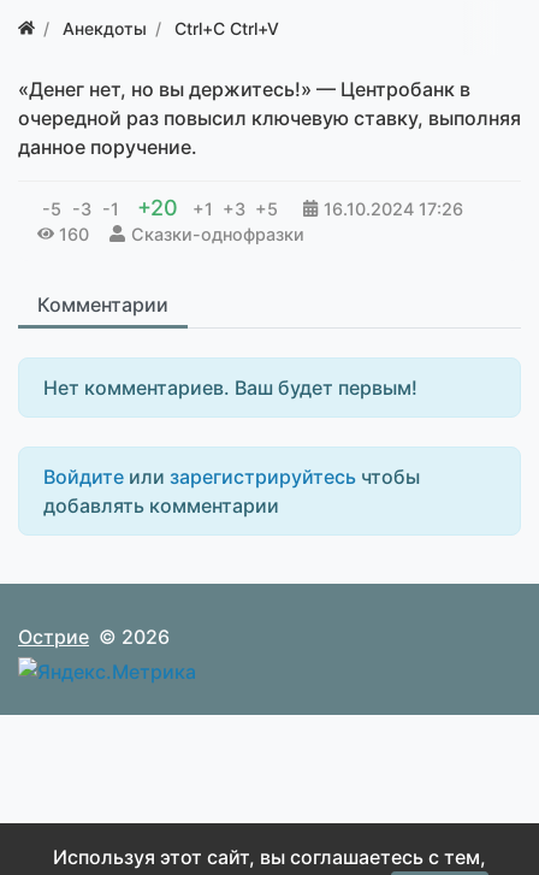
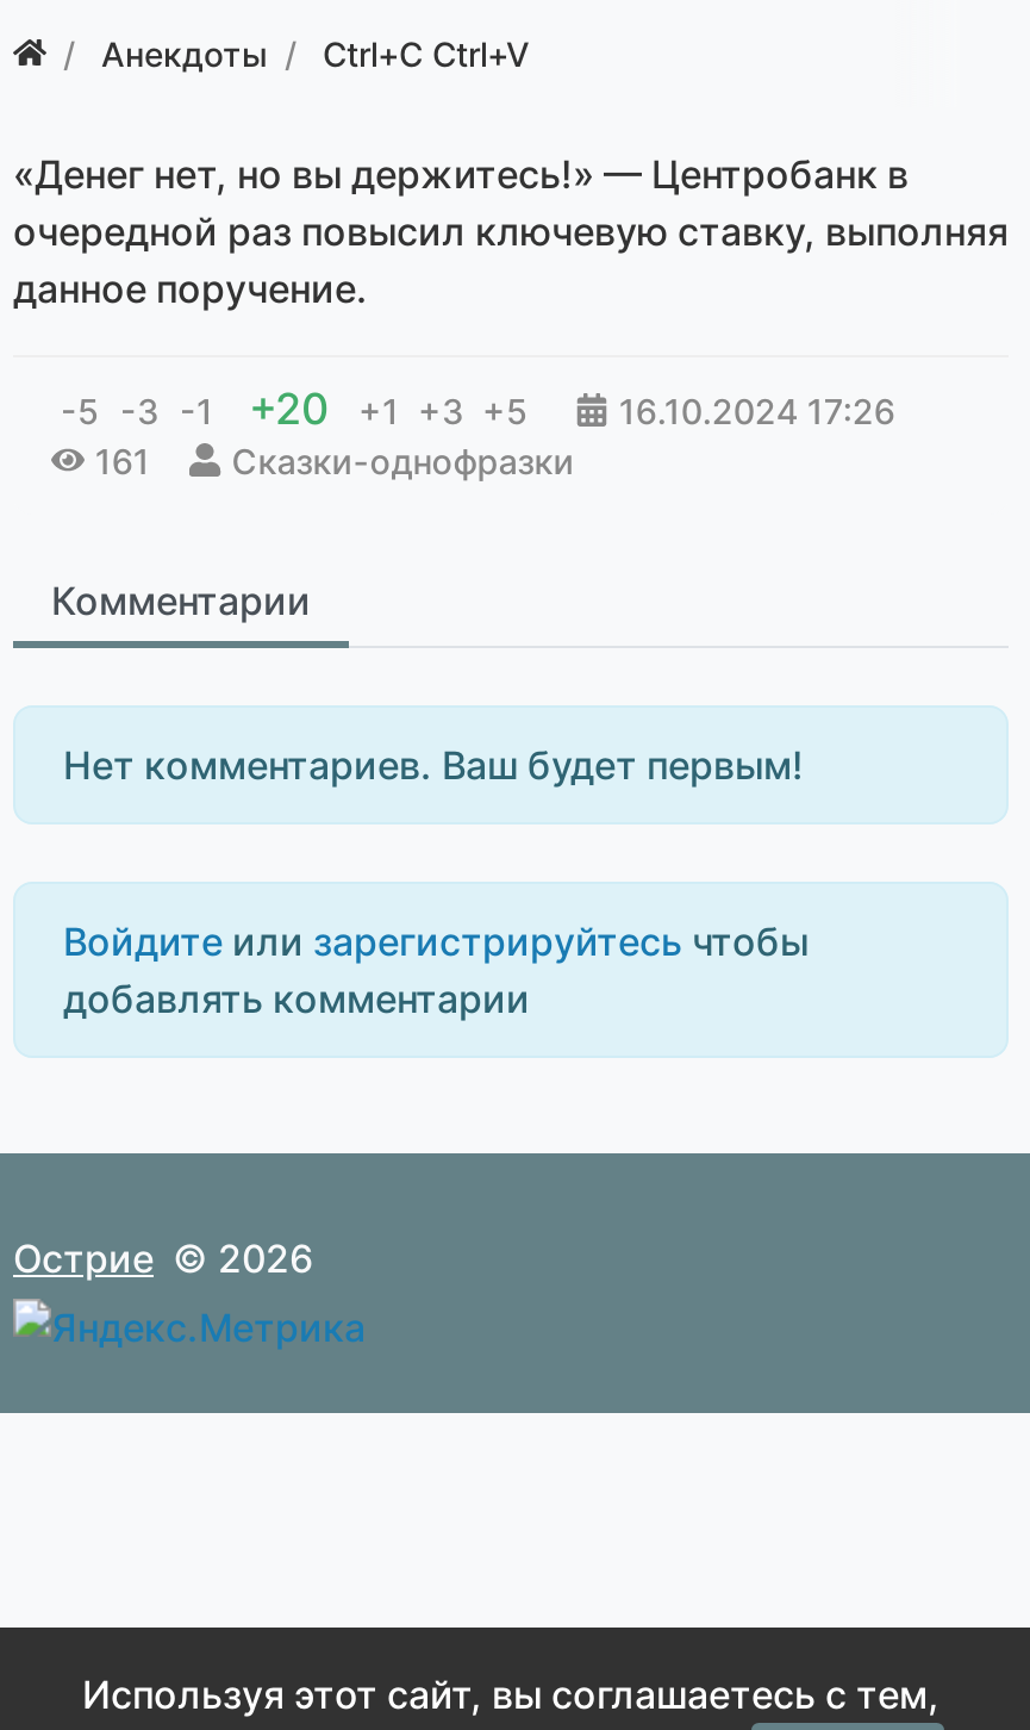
- 160
+ 161
